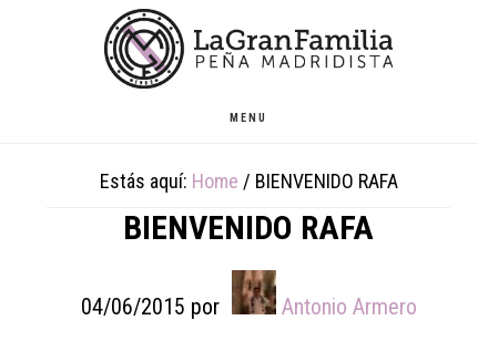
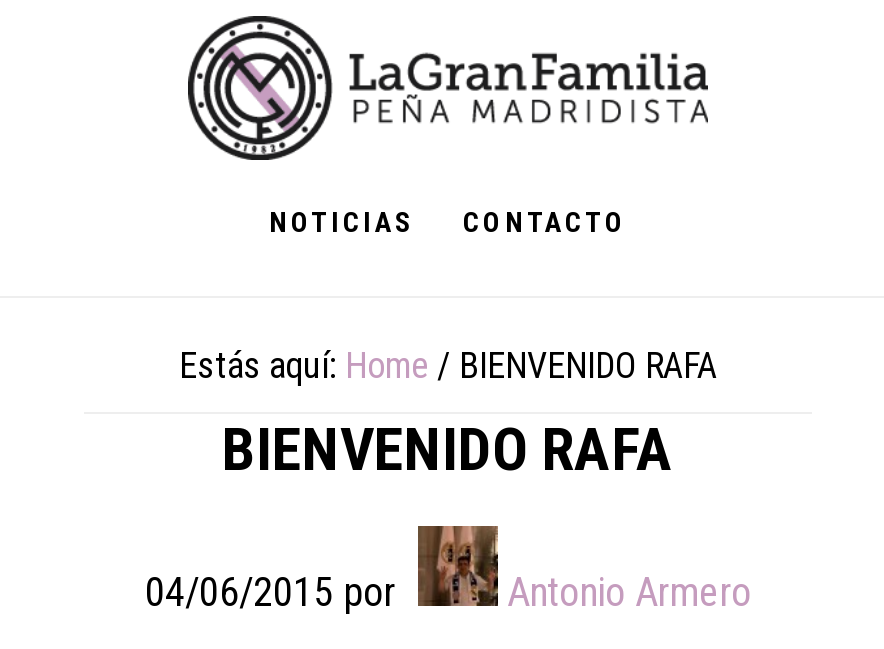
- MENU
+ NOTICIAS
+ CONTACTO
